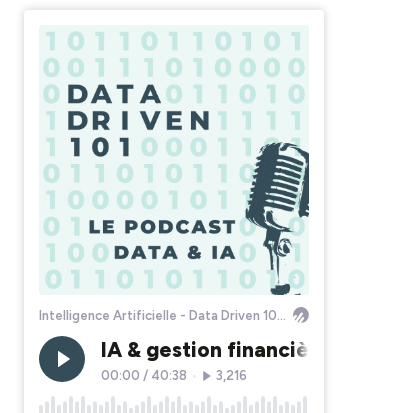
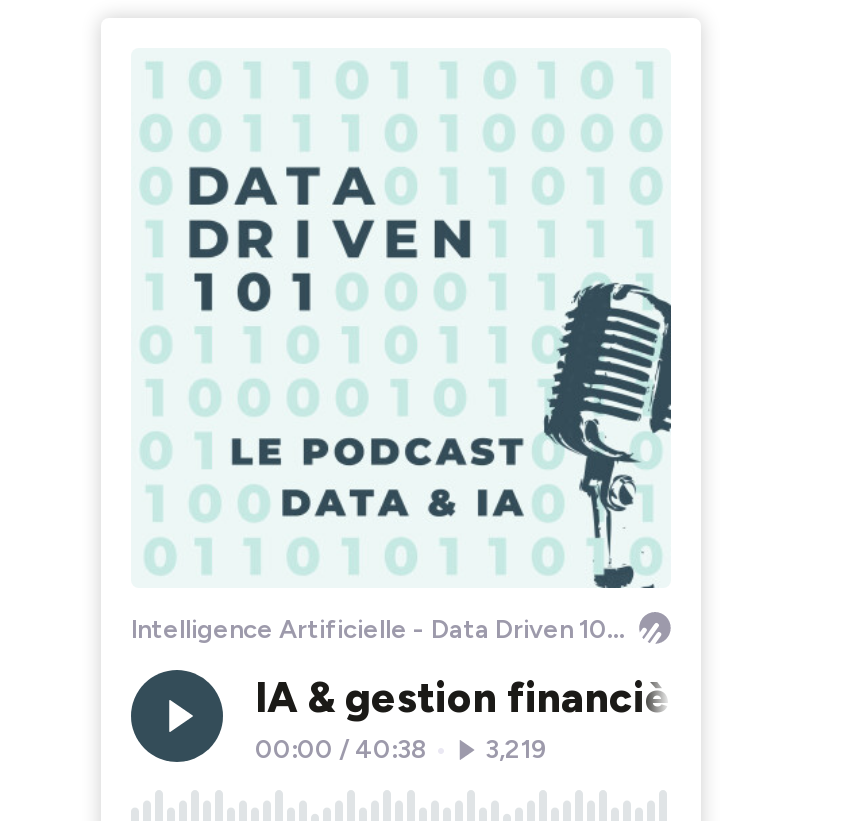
- 00:00 / 40:38 • 3,216
+ 00:00 / 40:38 • 3,219
